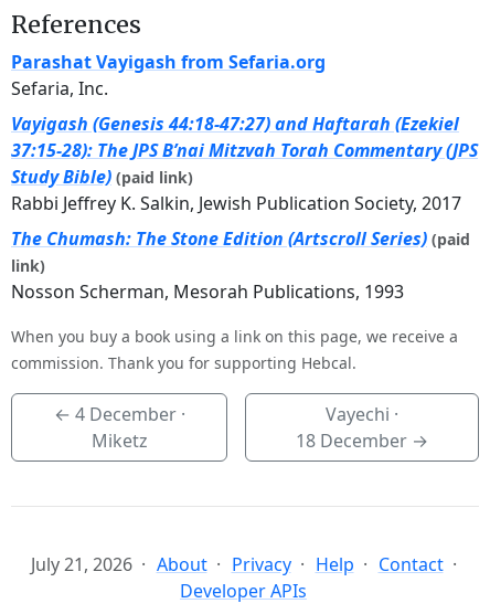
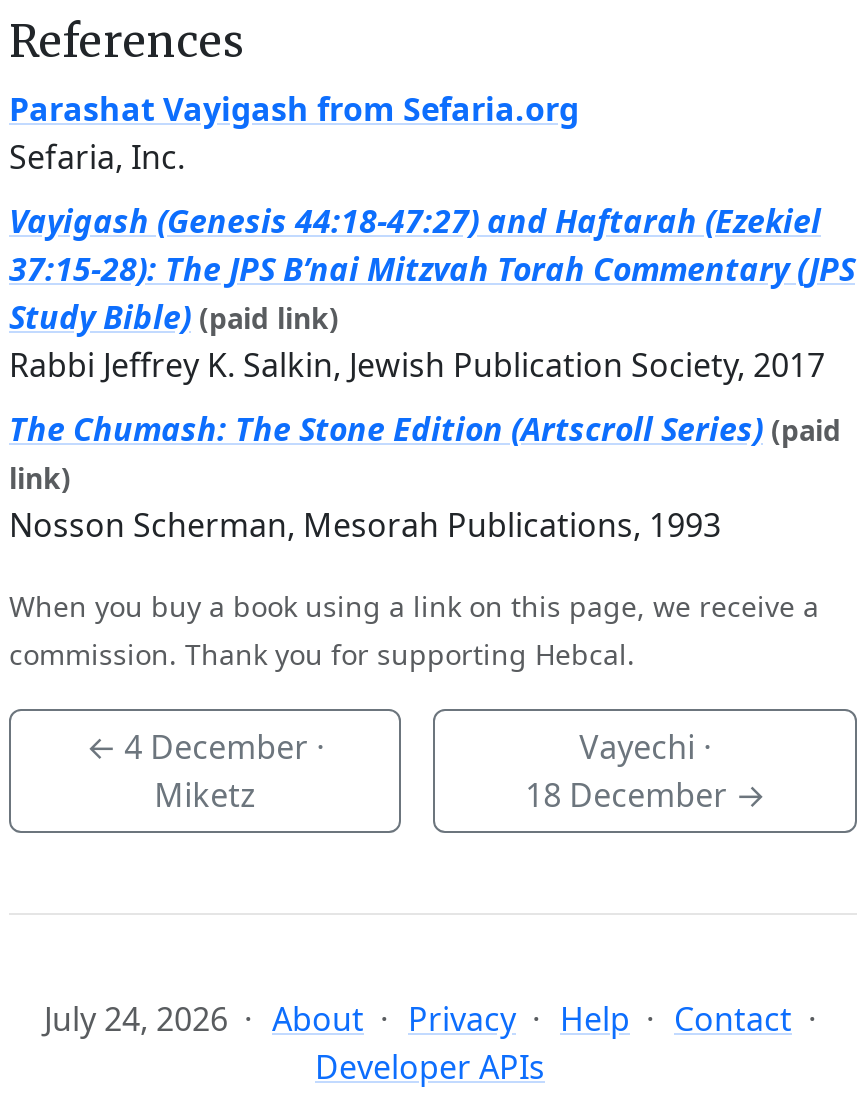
- July 21, 2026 About Privacy Help Contact
+ July 24, 2026 About Privacy Help Contact
